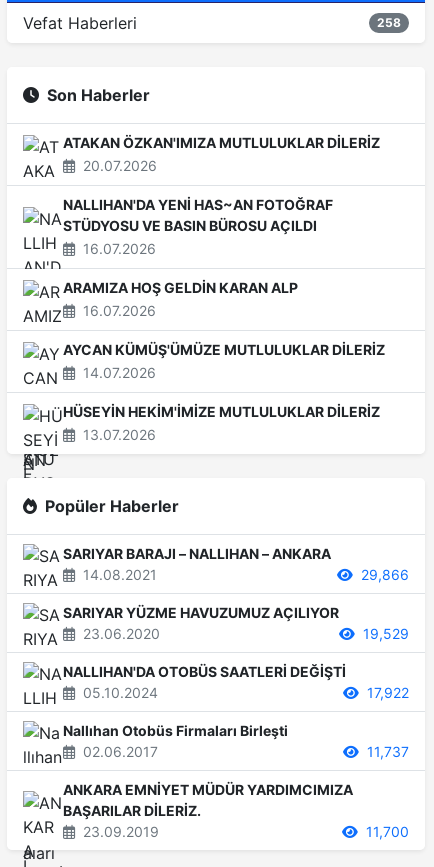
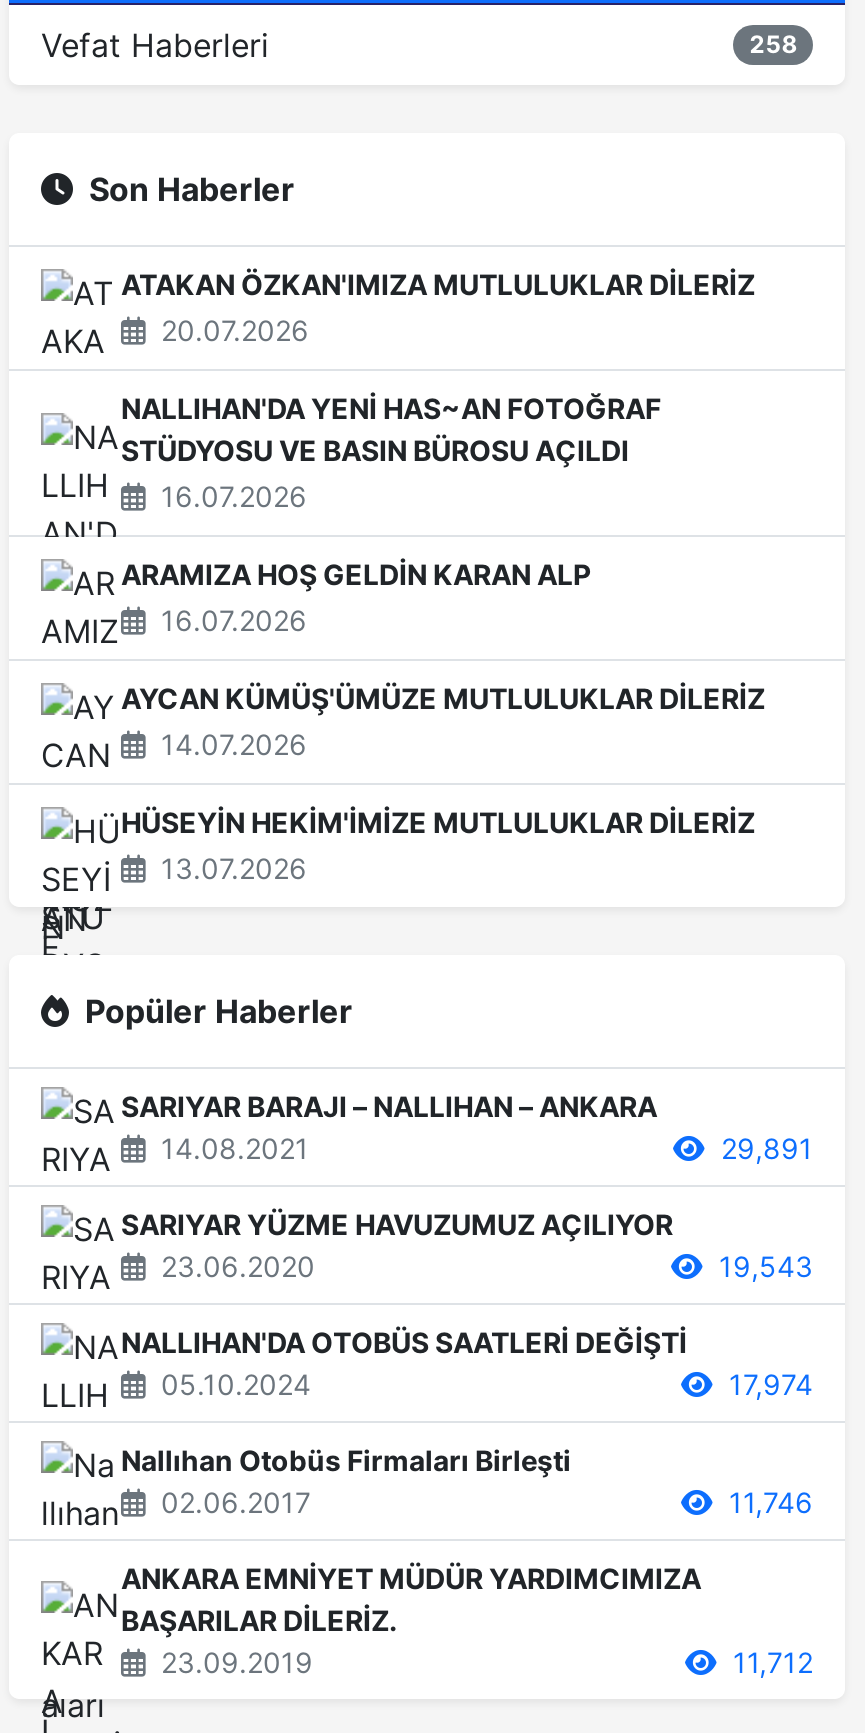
- 29,866
+ 29,891

- 19,529
+ 19,543

- 17,922
+ 17,974

- 11,737
+ 11,746

- 11,700
+ 11,712
